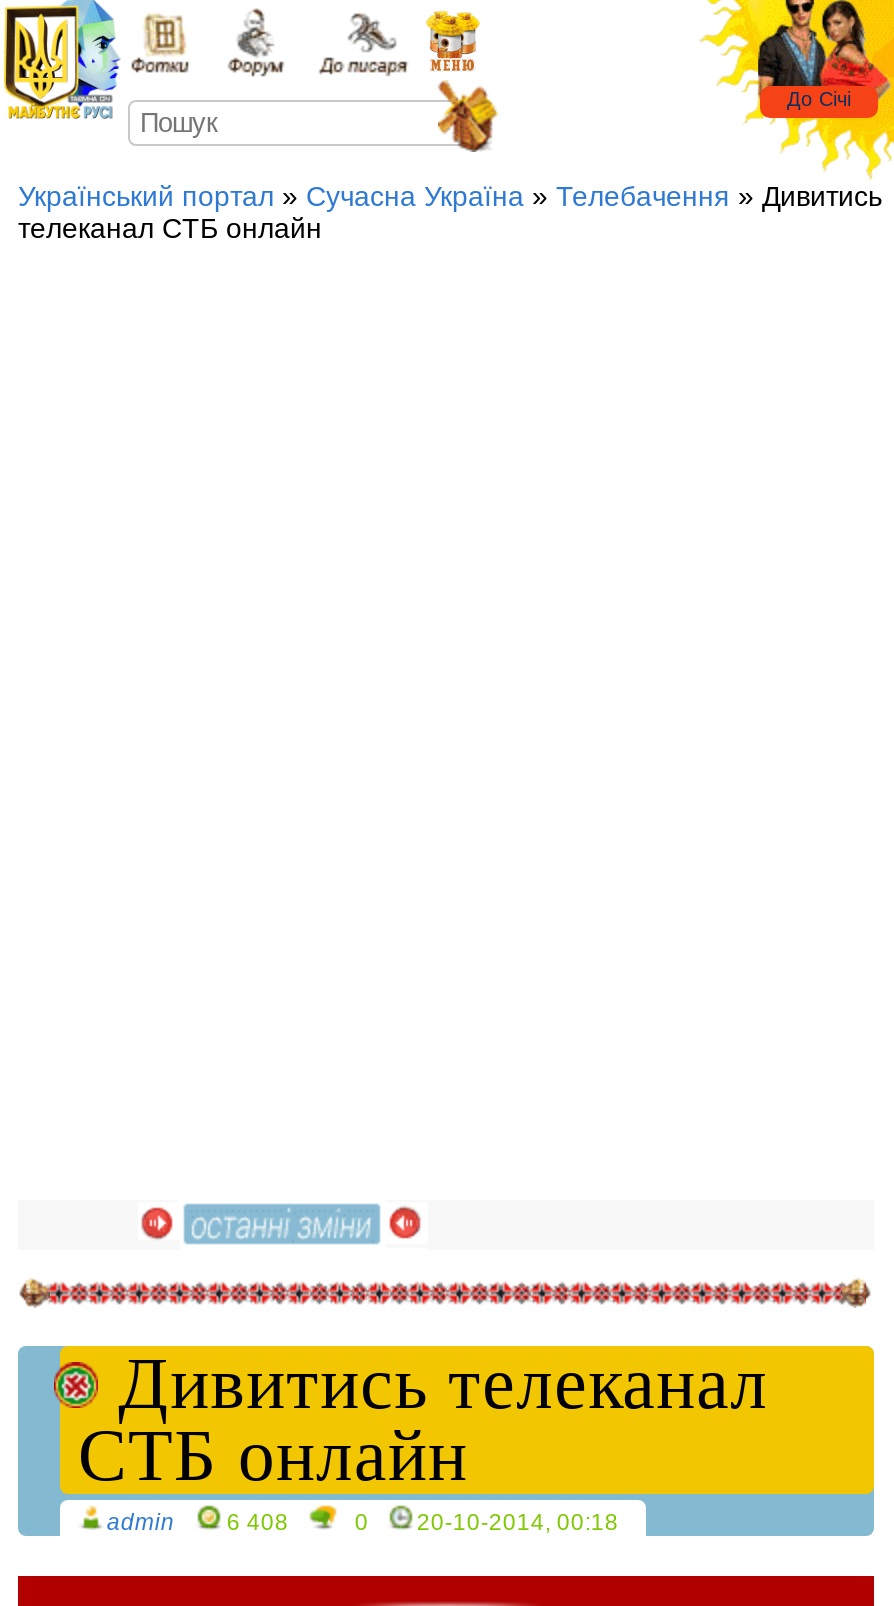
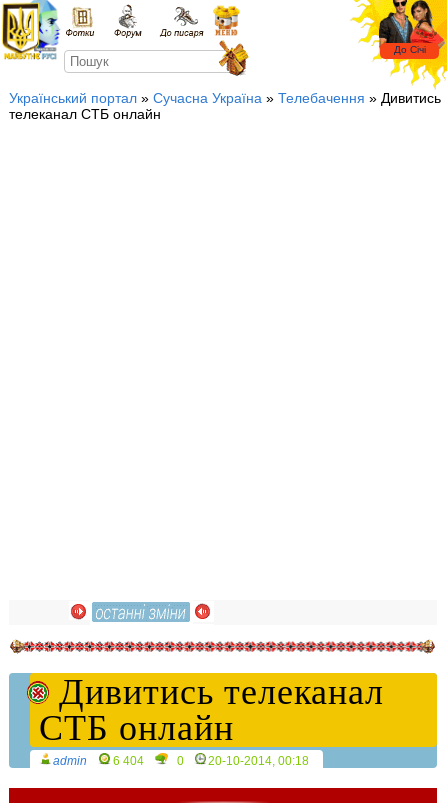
- admin 6 408 0 20-10-2014, 00:18
+ admin 6 404 0 20-10-2014, 00:18
